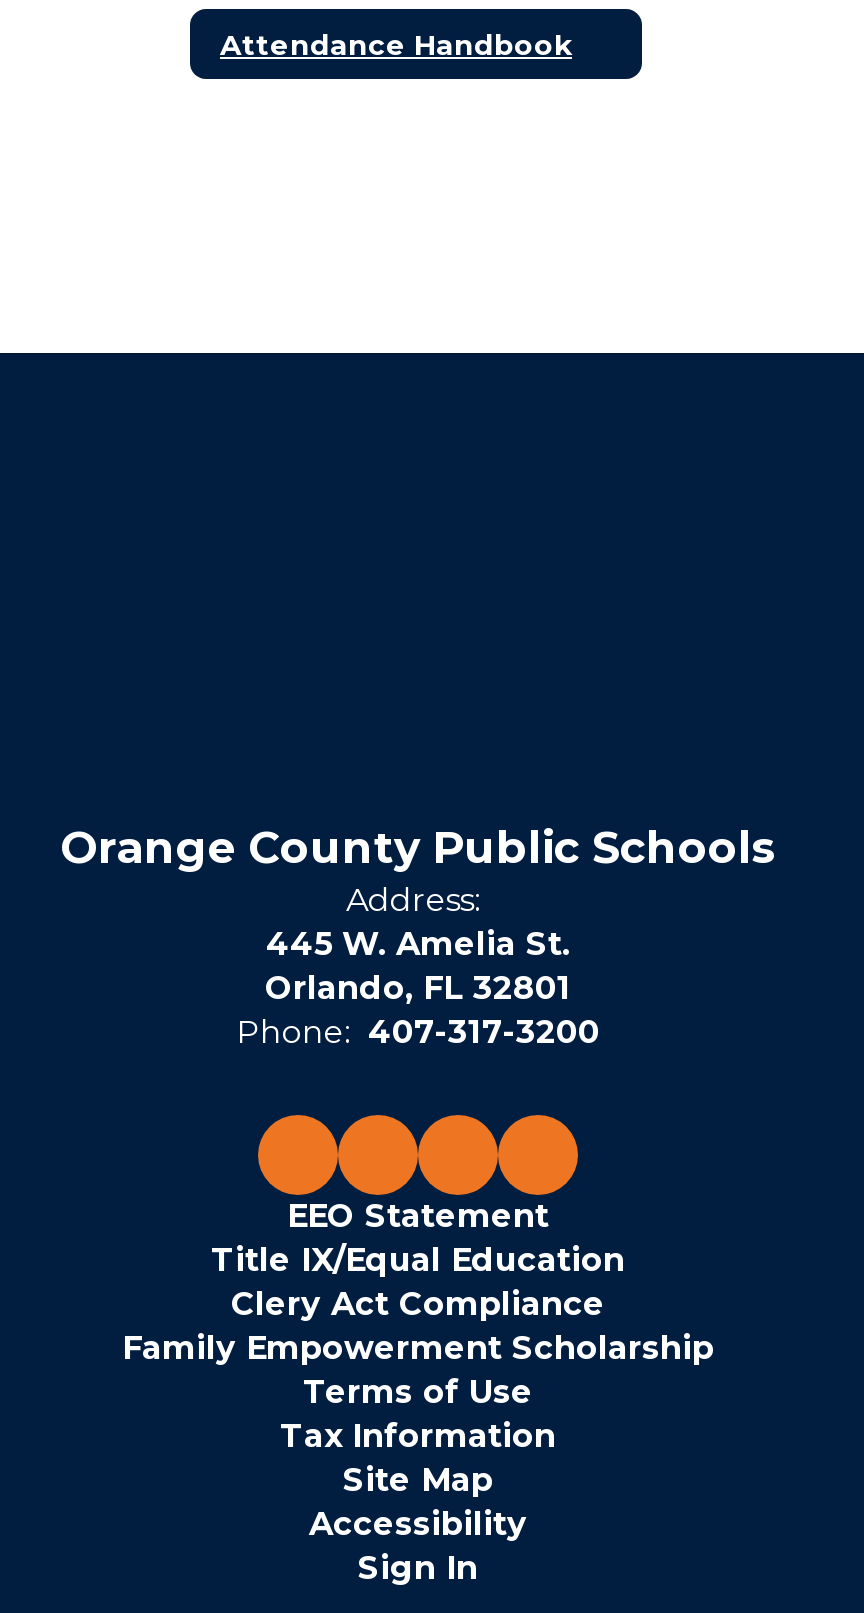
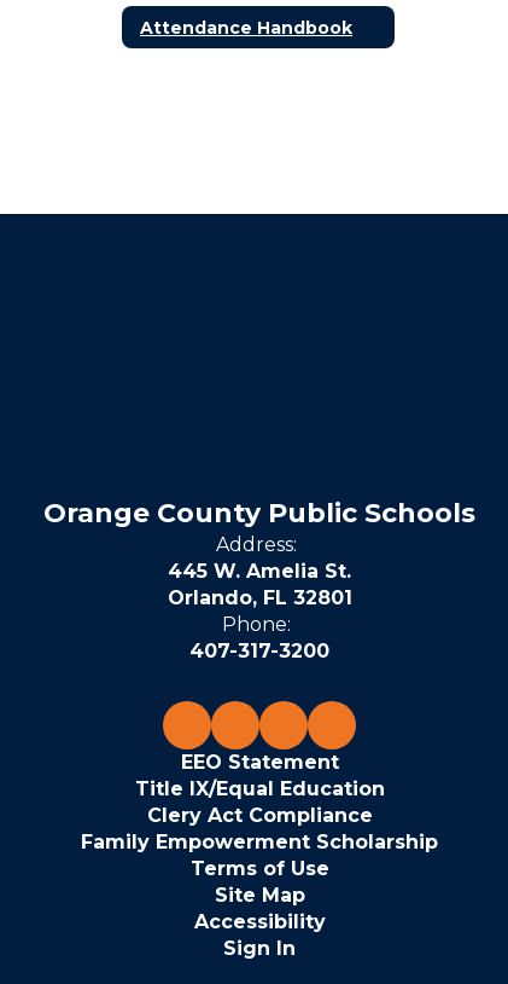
moved down: EEO Statement | Title IX/Equal Education | Clery Act Compliance | Family Empowerment Scholarship | Terms of Use

- Tax Information
